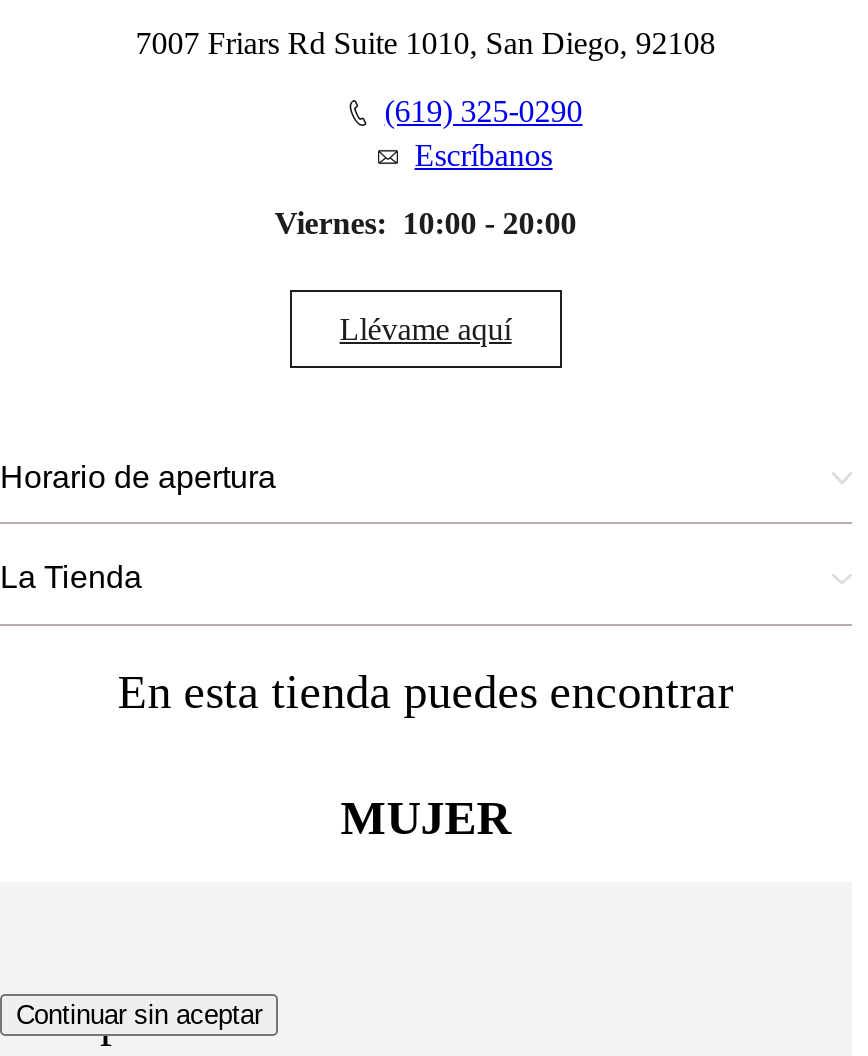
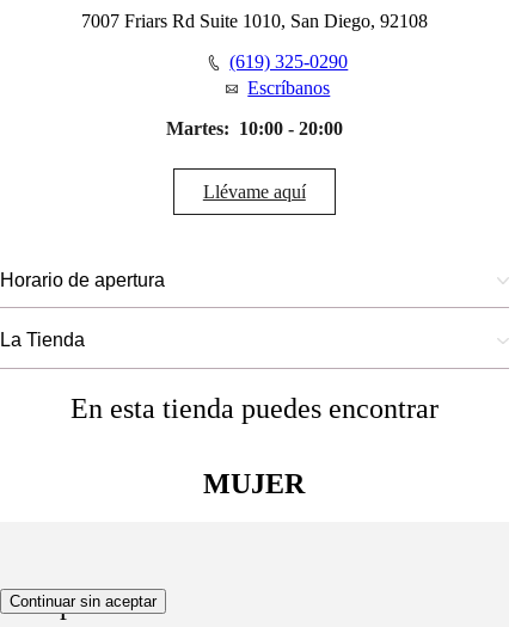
- Viernes: 10:00 - 20:00
+ Martes: 10:00 - 20:00
